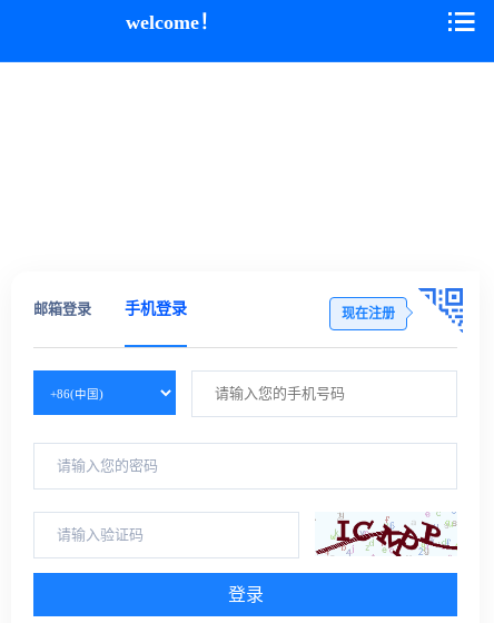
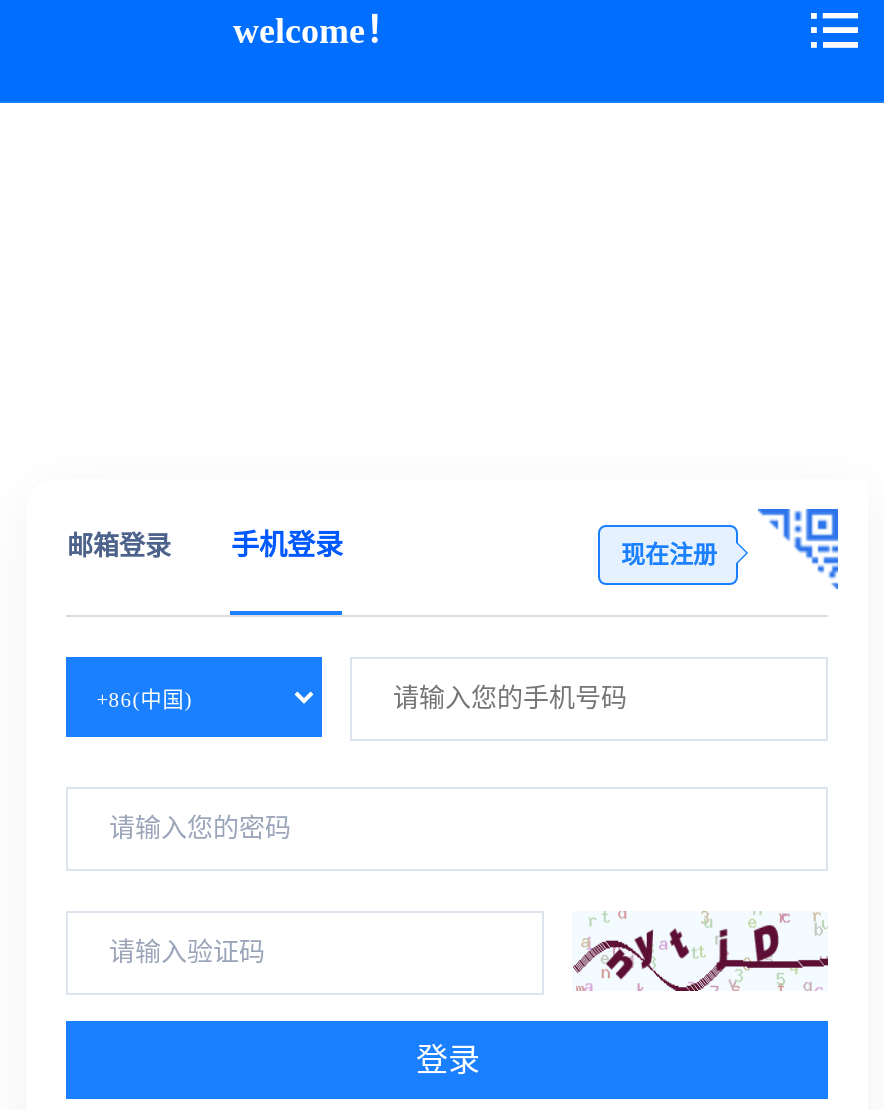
- [image]
+ [image]
